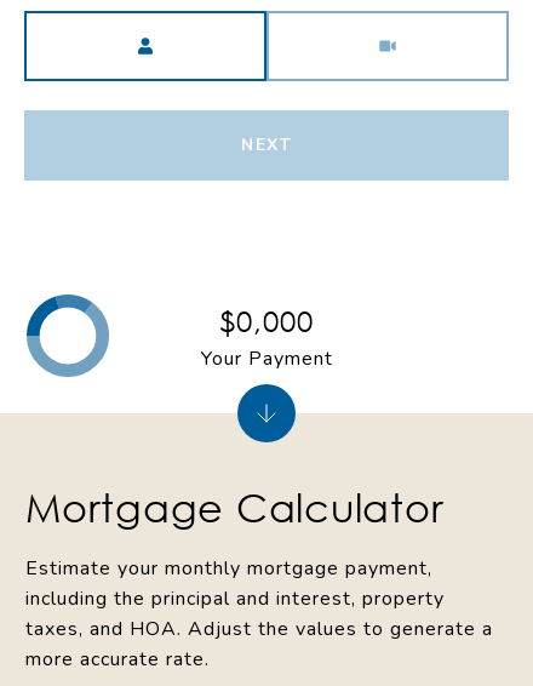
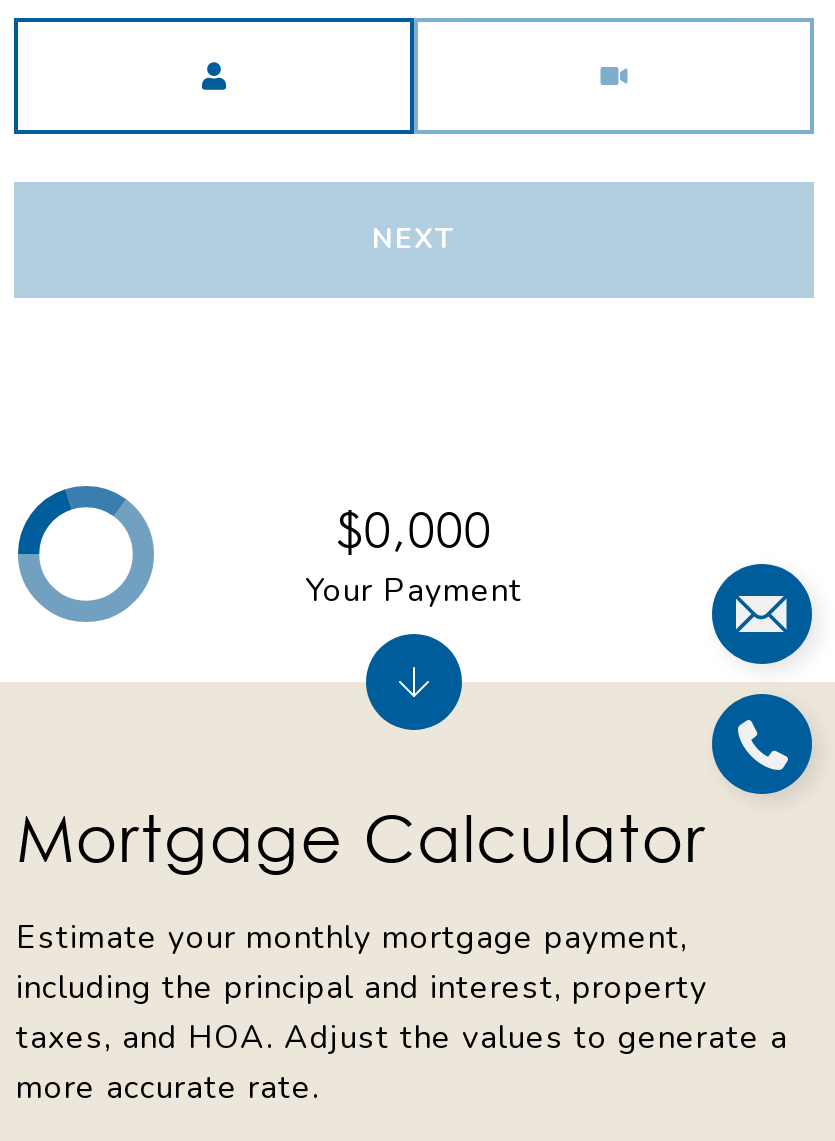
+ [image]

+ [image]
